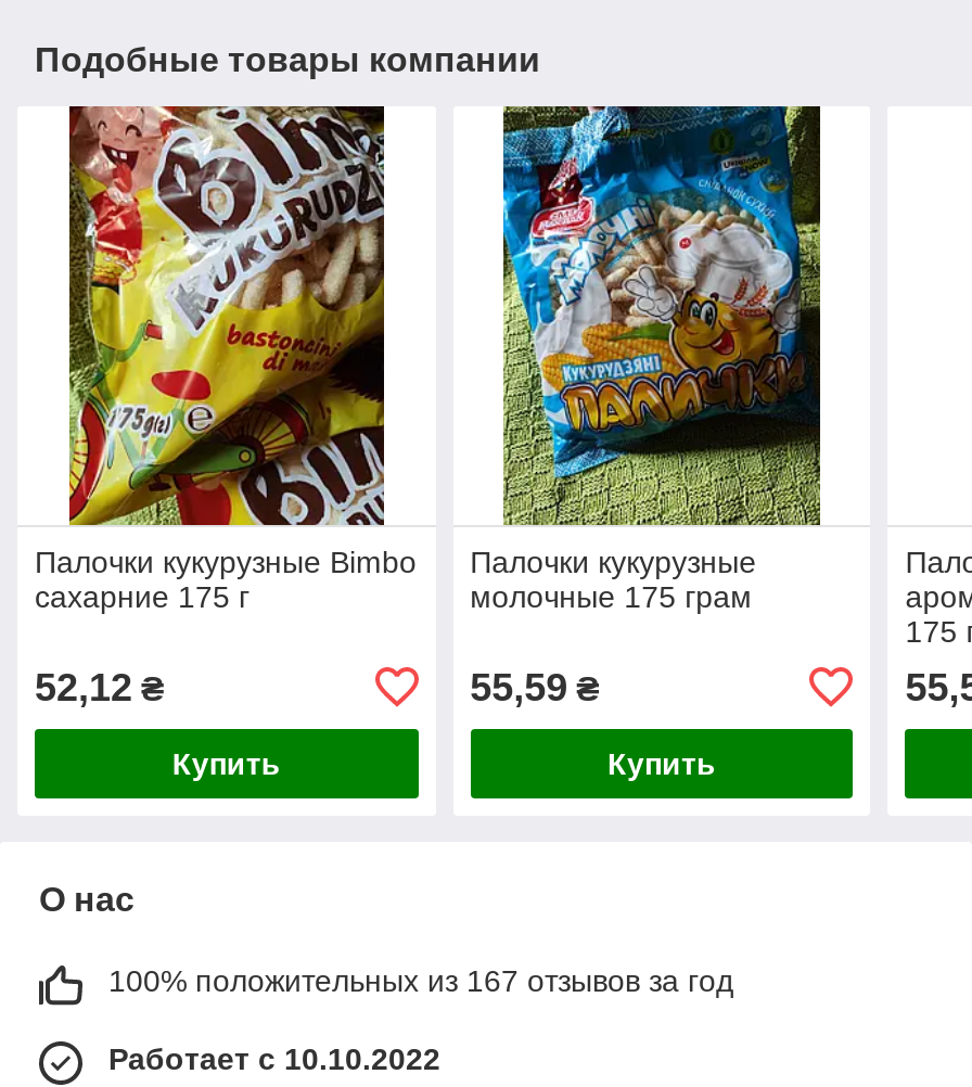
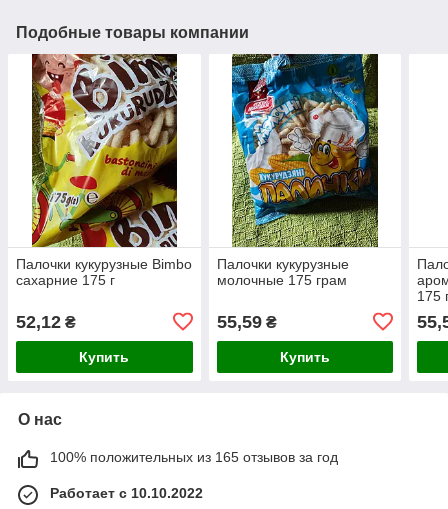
- 100% положительных из 167 отзывов за год
+ 100% положительных из 165 отзывов за год
